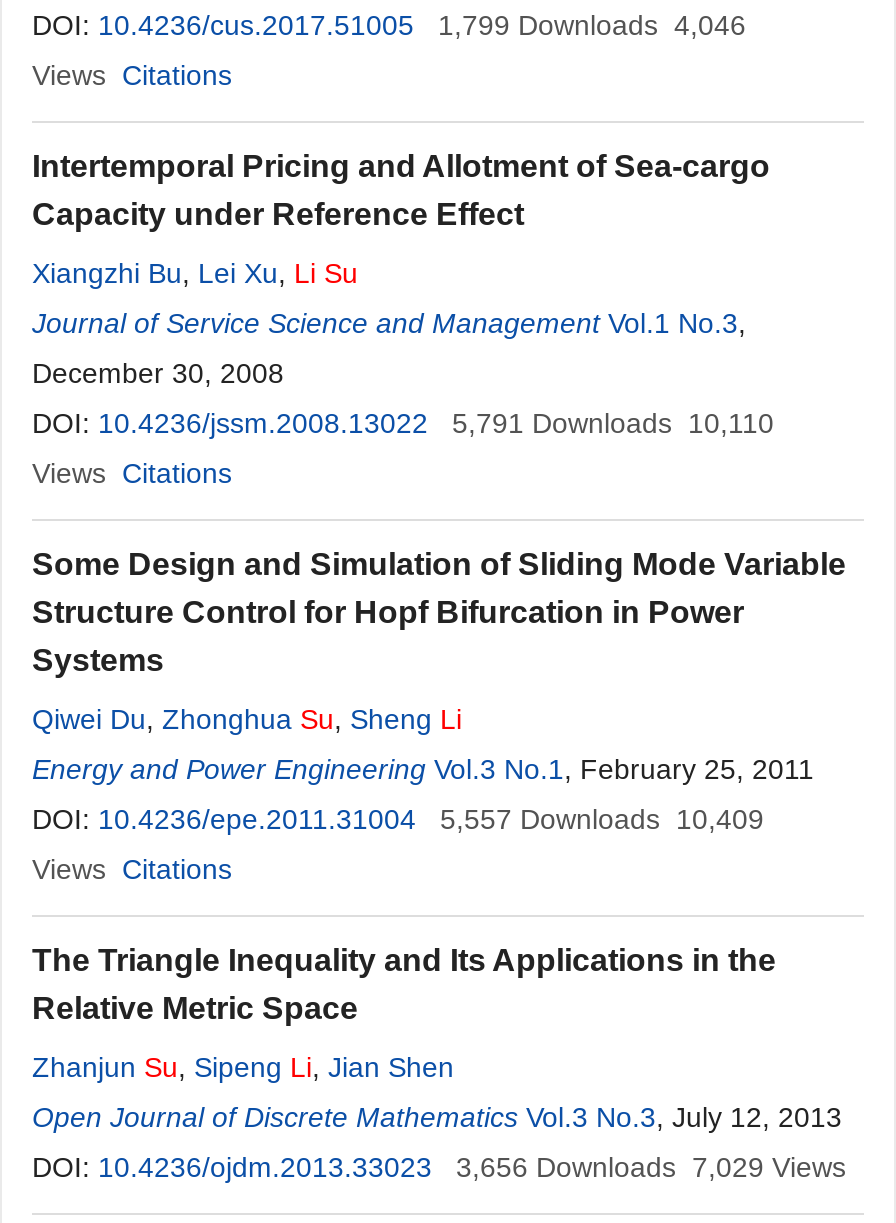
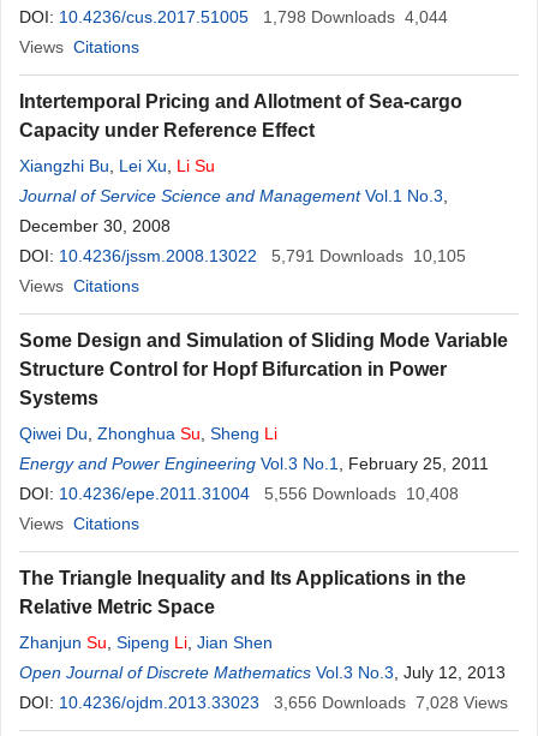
- DOI: 10.4236/cus.2017.51005 1,799 Downloads 4,046
+ DOI: 10.4236/cus.2017.51005 1,798 Downloads 4,044

- DOI: 10.4236/jssm.2008.13022 5,791 Downloads 10,110
+ DOI: 10.4236/jssm.2008.13022 5,791 Downloads 10,105

- DOI: 10.4236/epe.2011.31004 5,557 Downloads 10,409
+ DOI: 10.4236/epe.2011.31004 5,556 Downloads 10,408

- 3,656 Downloads 7,029 Views
+ 3,656 Downloads 7,028 Views
